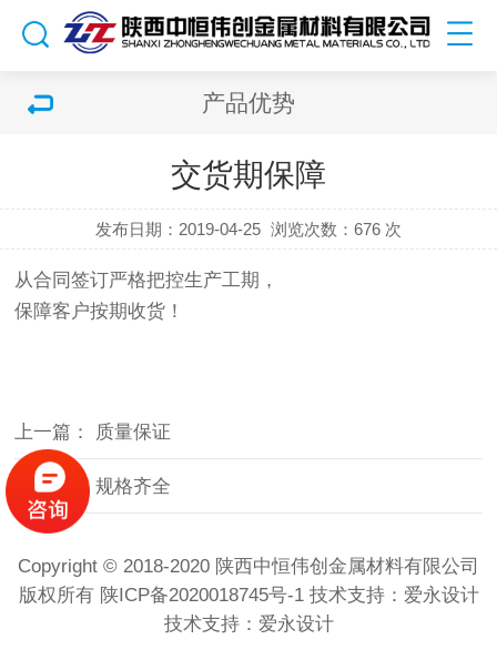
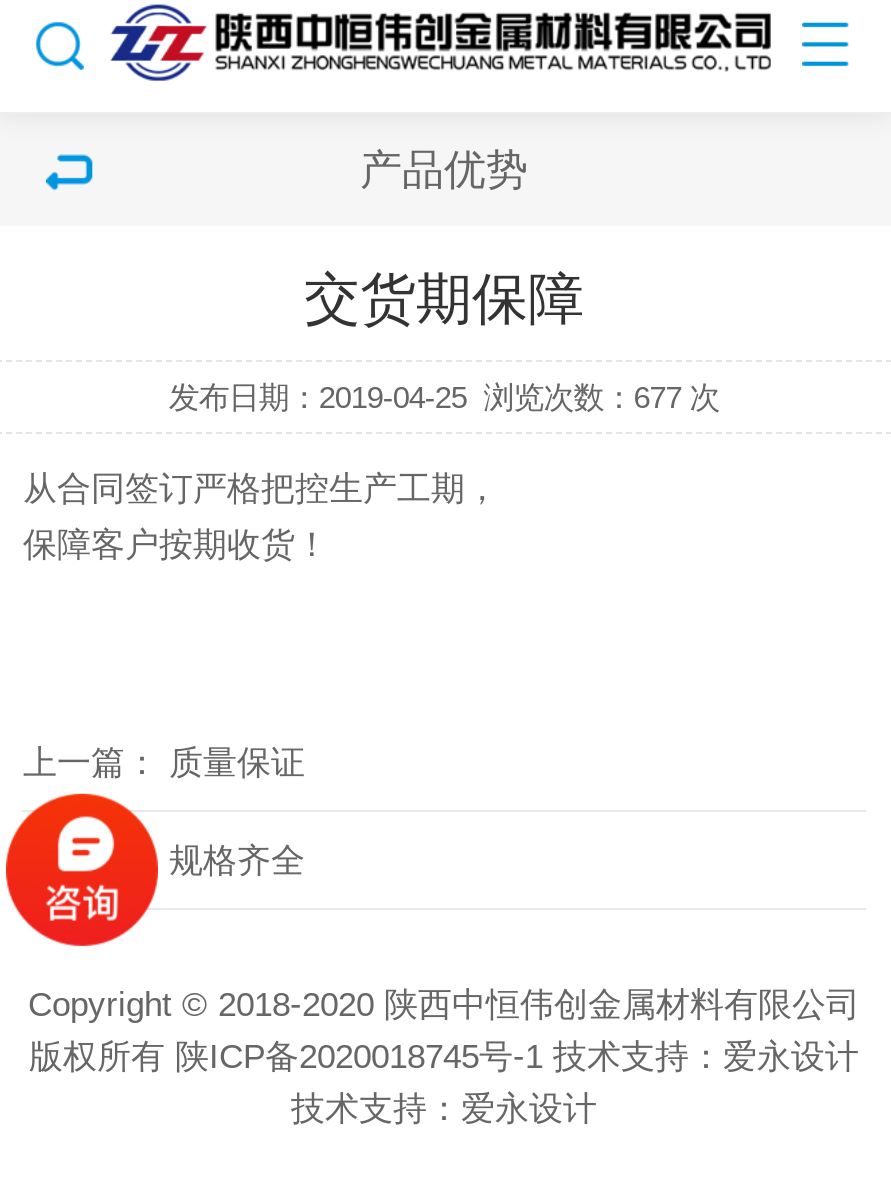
- 发布日期：2019-04-25 浏览次数：676 次
+ 发布日期：2019-04-25 浏览次数：677 次
